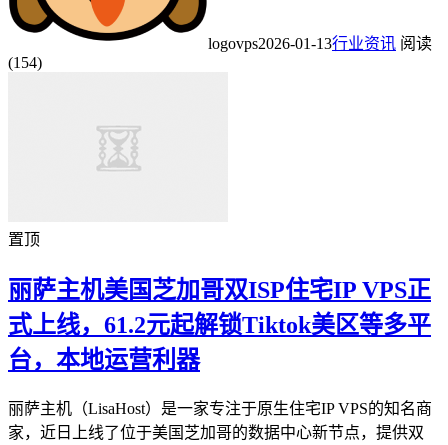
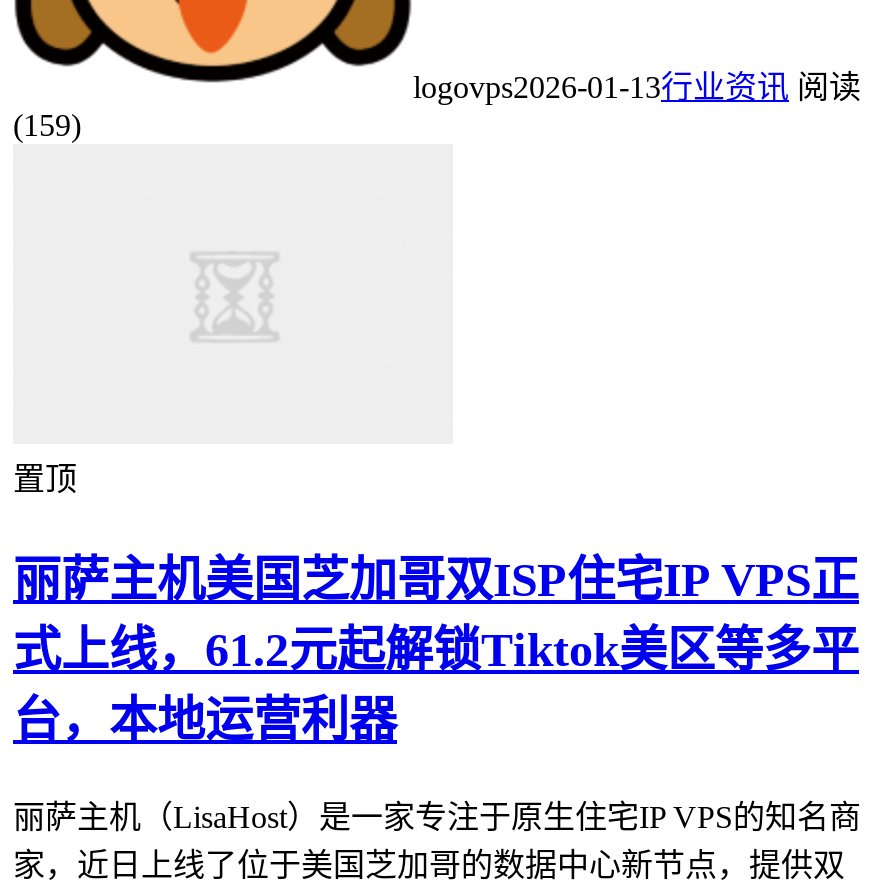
- (154)
+ (159)
